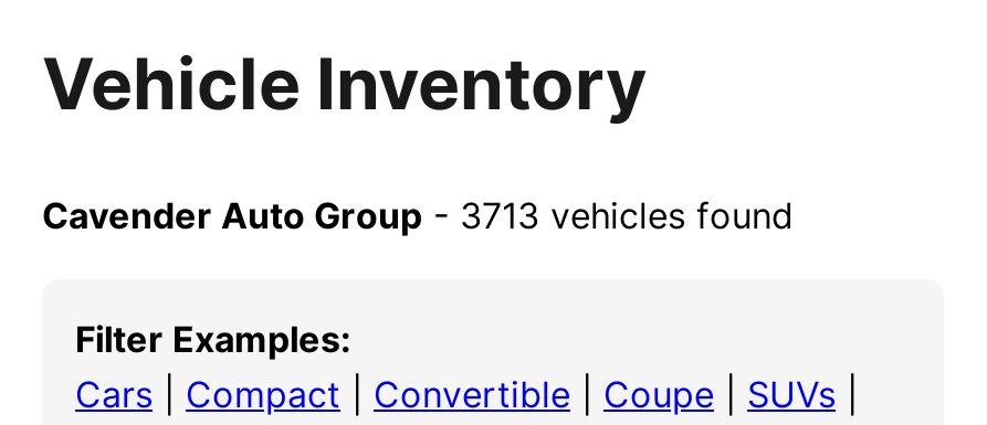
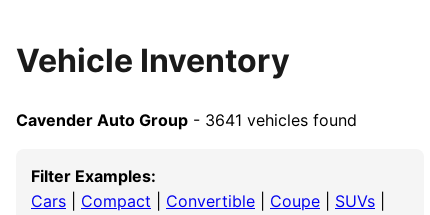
- Cavender Auto Group - 3713 vehicles found
+ Cavender Auto Group - 3641 vehicles found
